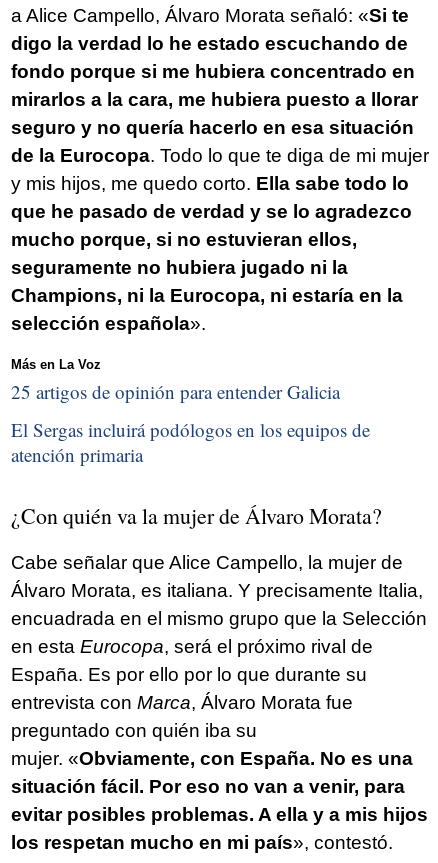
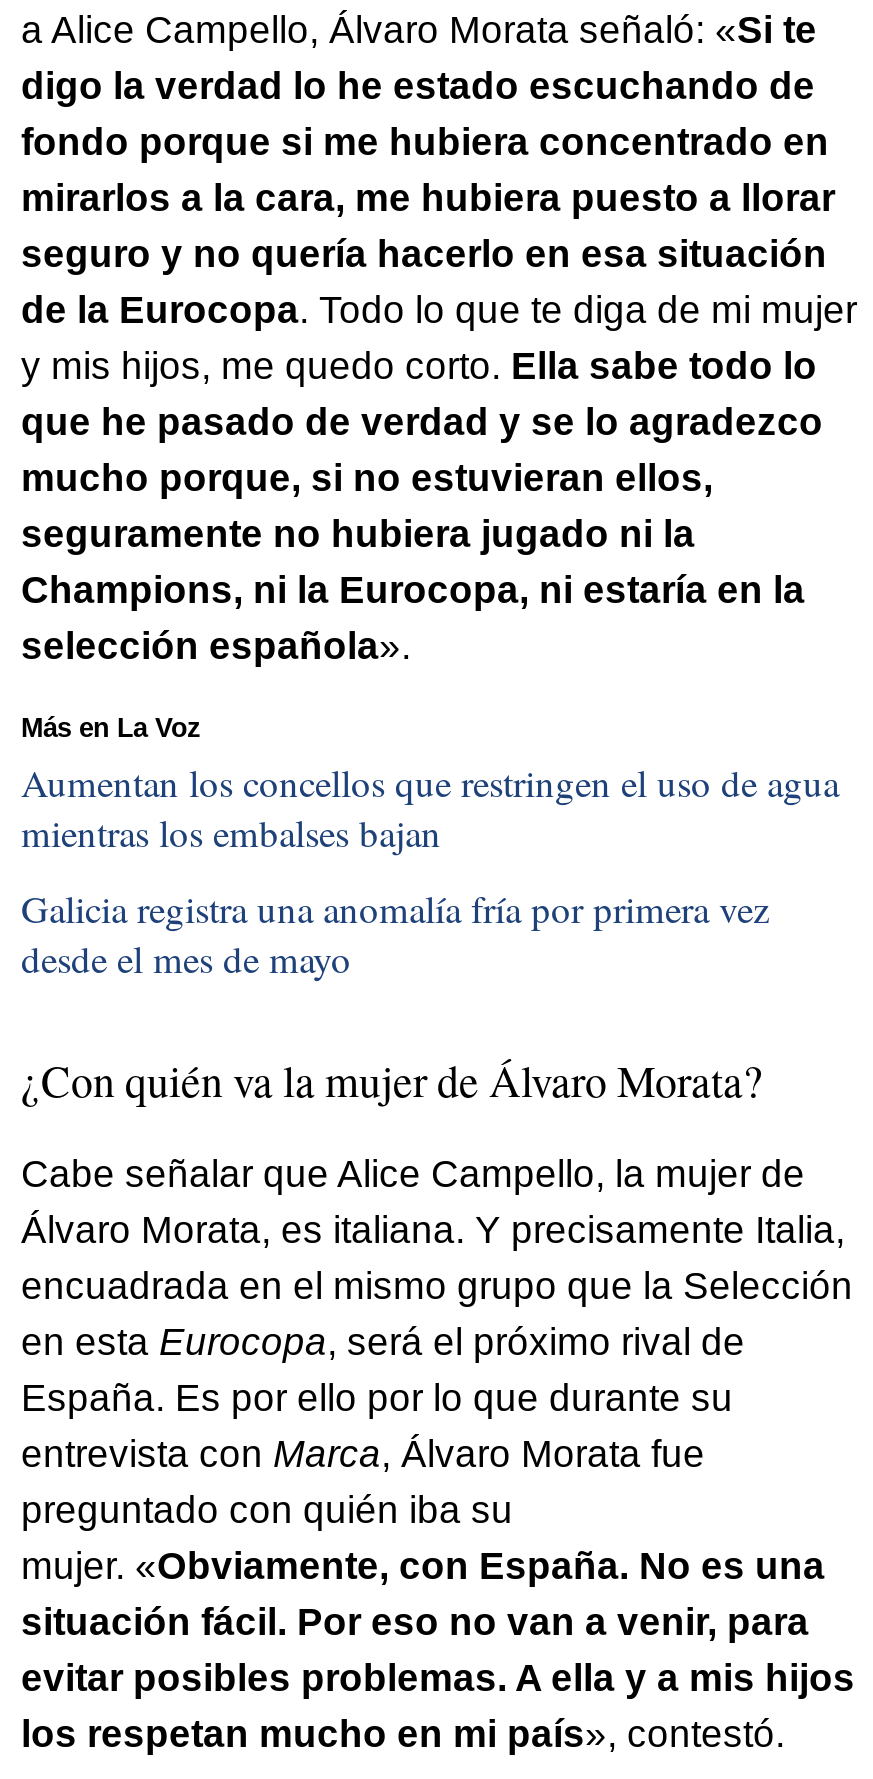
- 25 artigos de opinión para entender Galicia
+ Aumentan los concellos que restringen el uso de agua
+ mientras los embalses bajan

- El Sergas incluirá podólogos en los equipos de
- atención primaria
+ Galicia registra una anomalía fría por primera vez
+ desde el mes de mayo
